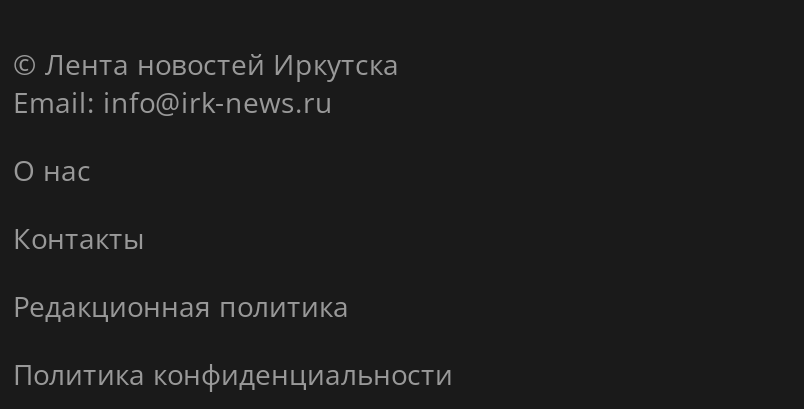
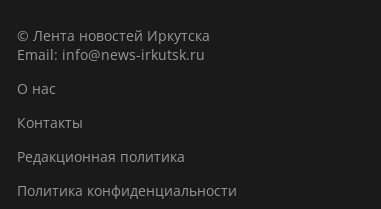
- Email: info@irk-news.ru
+ Email: info@news-irkutsk.ru
